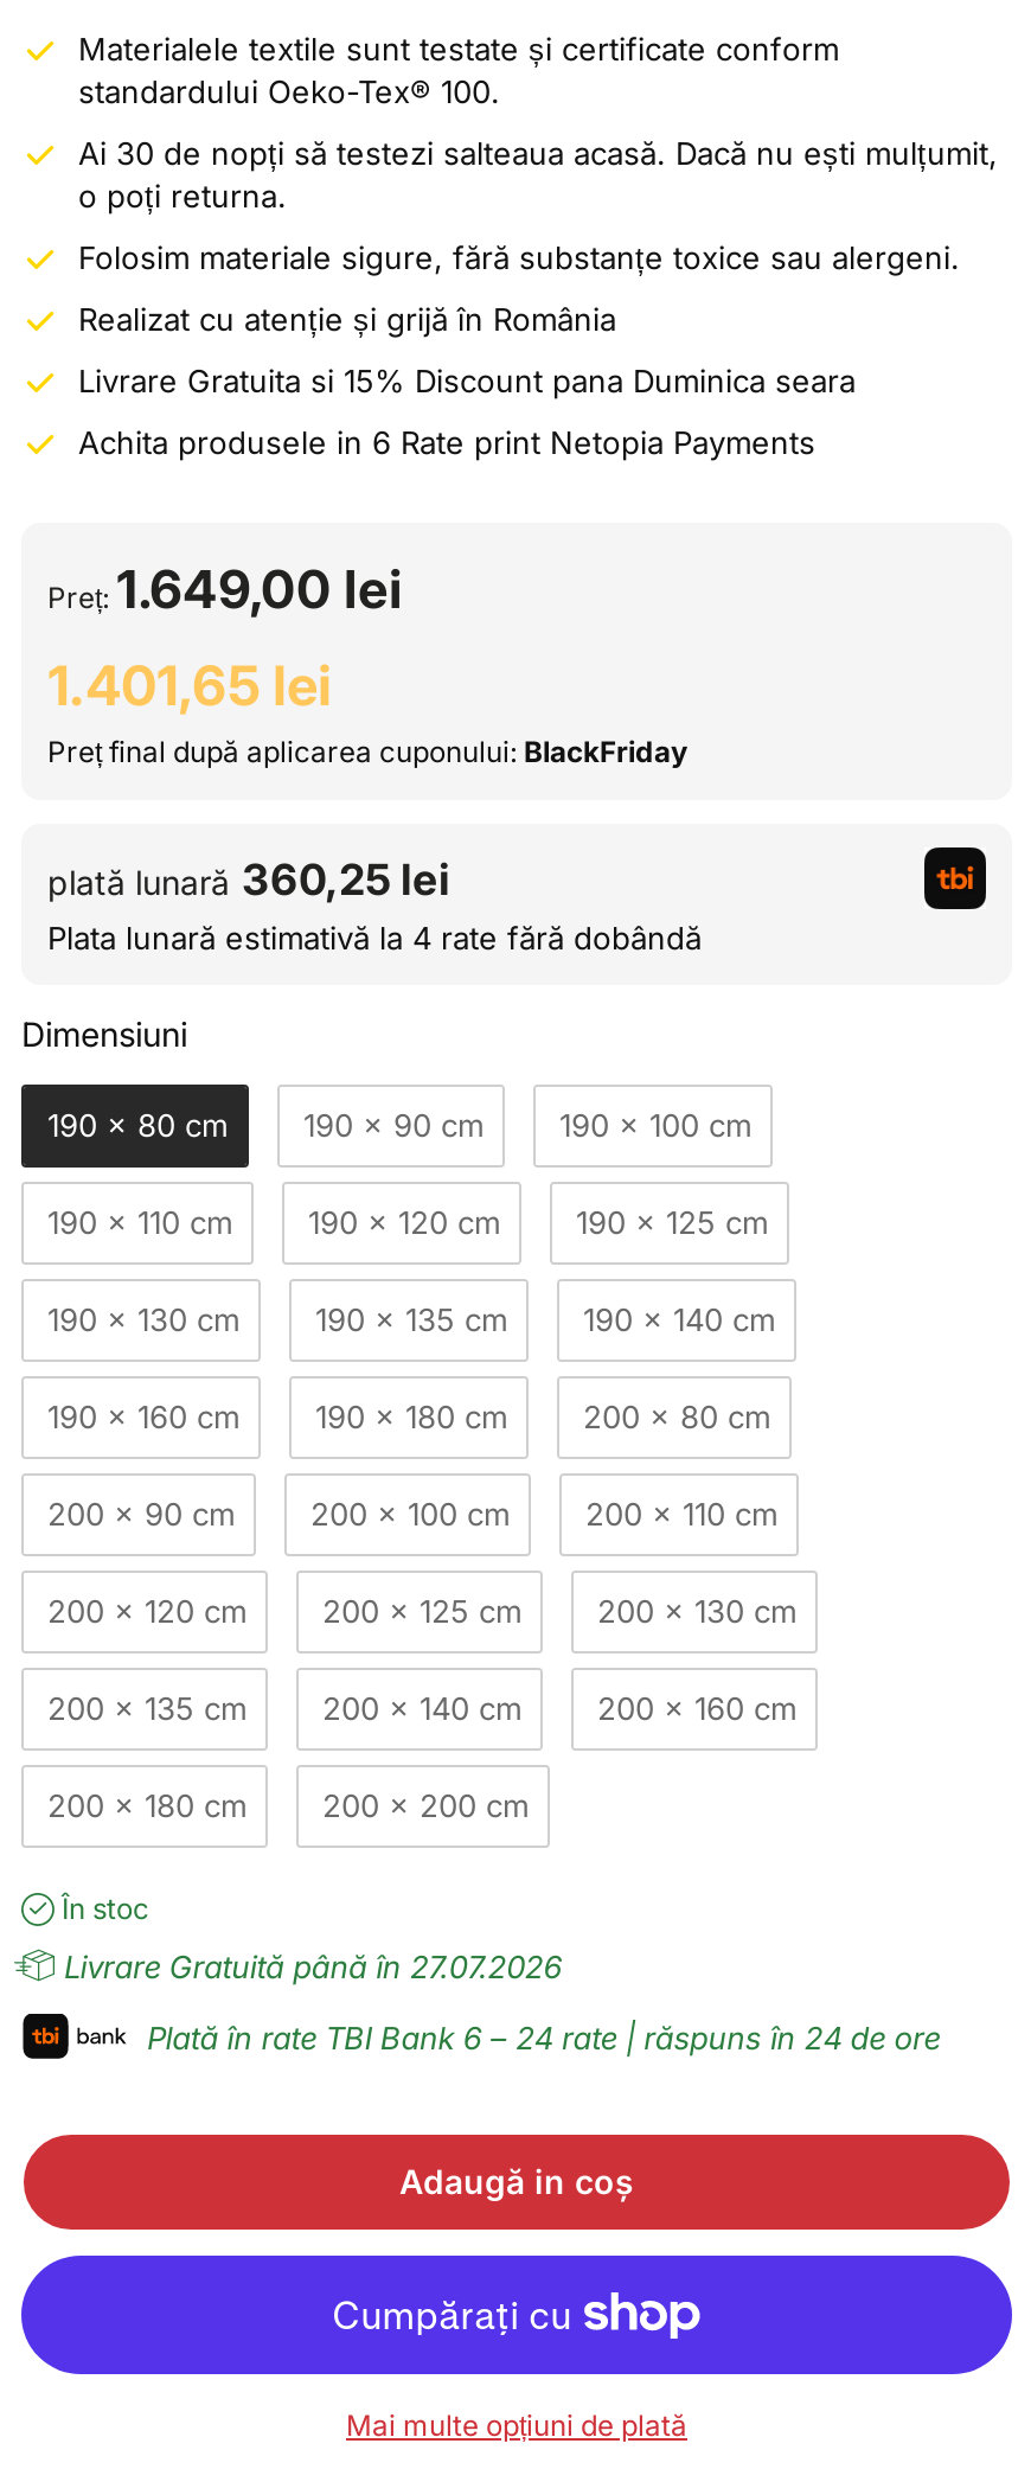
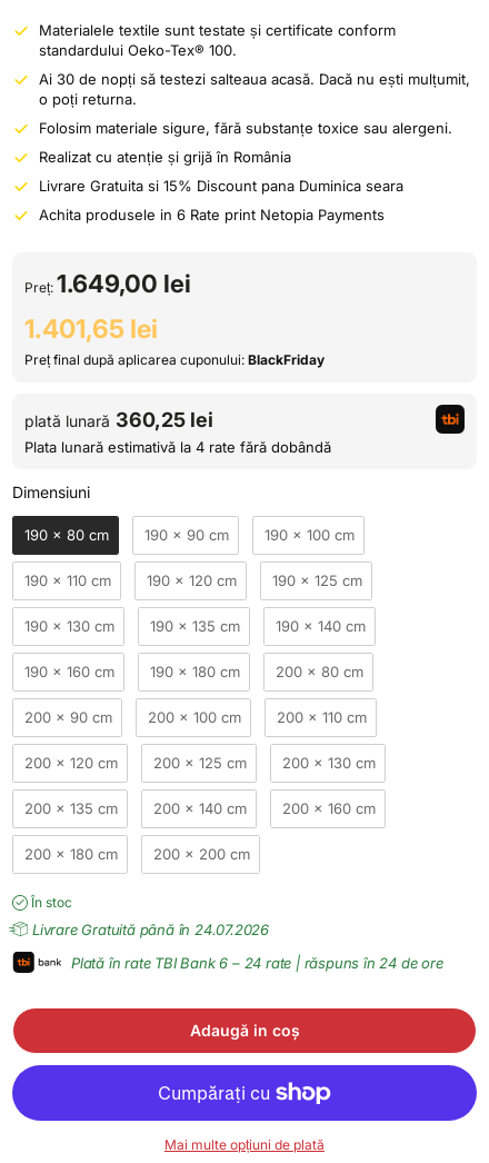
- Livrare Gratuită până în 27.07.2026
+ Livrare Gratuită până în 24.07.2026
